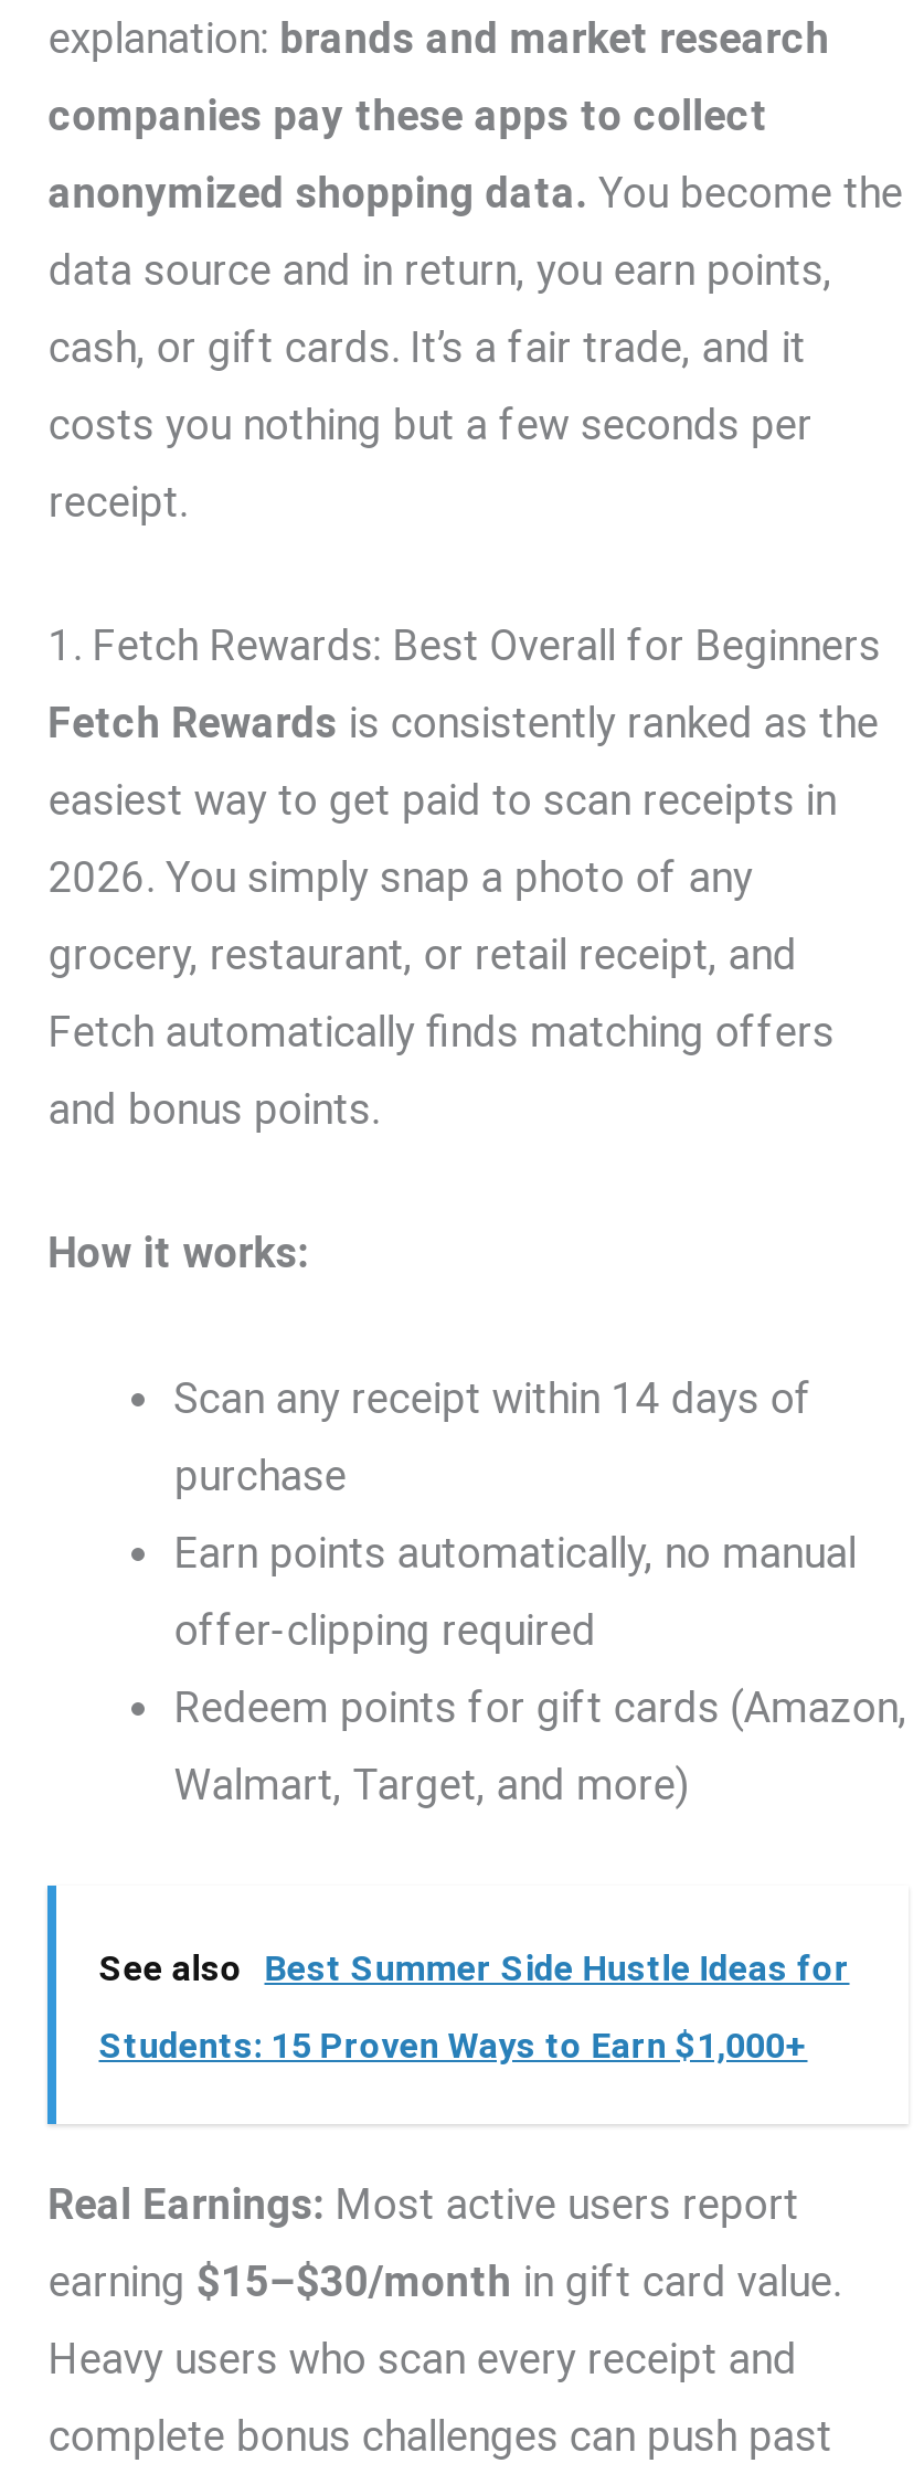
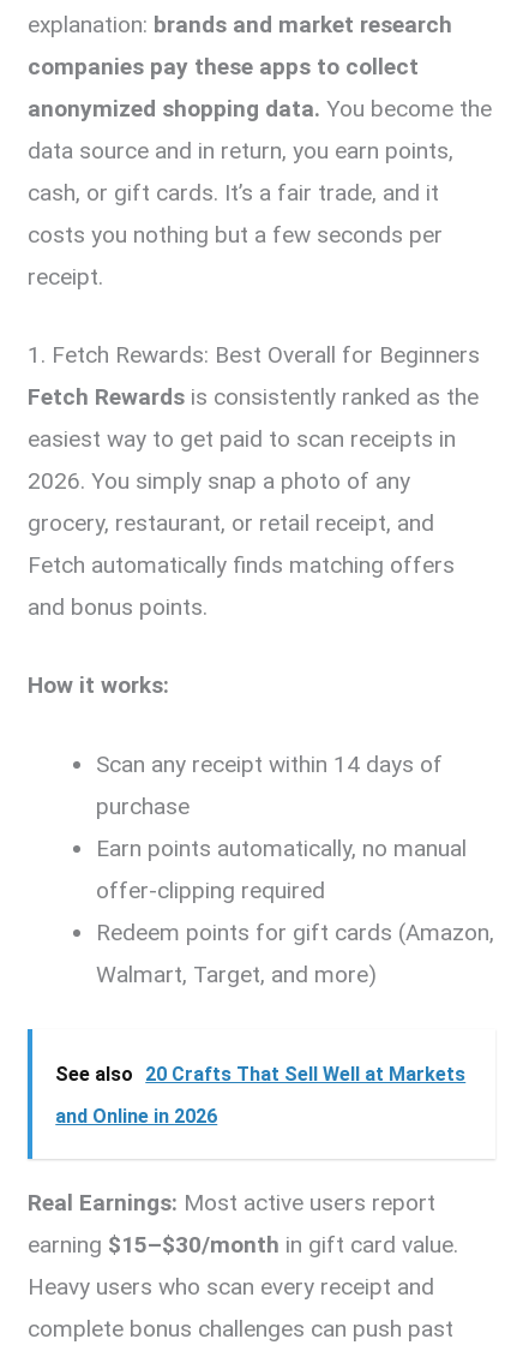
- See also Best Summer Side Hustle Ideas for
+ See also 20 Crafts That Sell Well at Markets

- Students: 15 Proven Ways to Earn $1,000+
+ and Online in 2026
